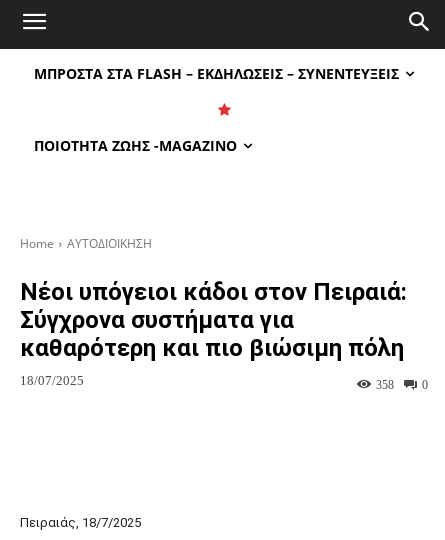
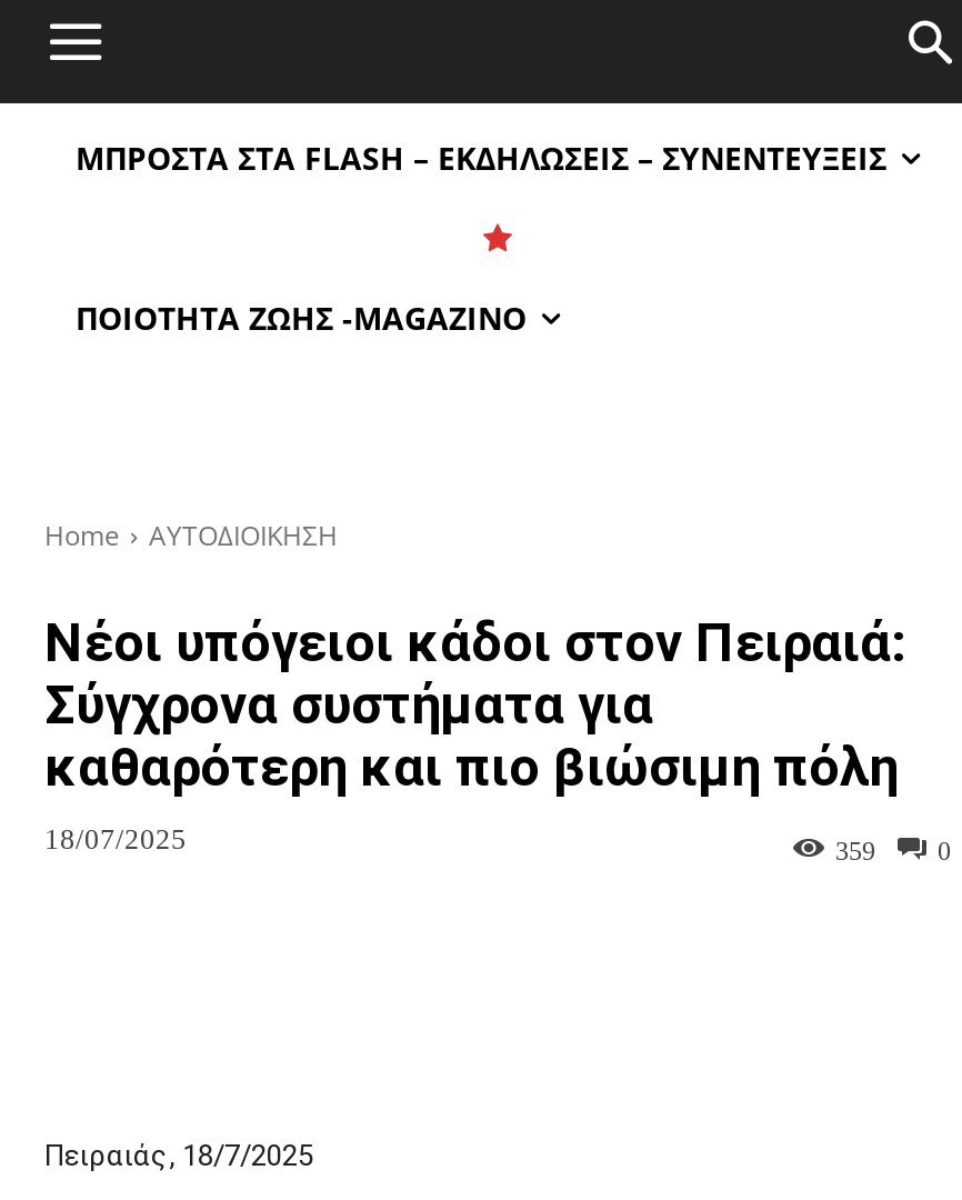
- 358 0
+ 359 0
